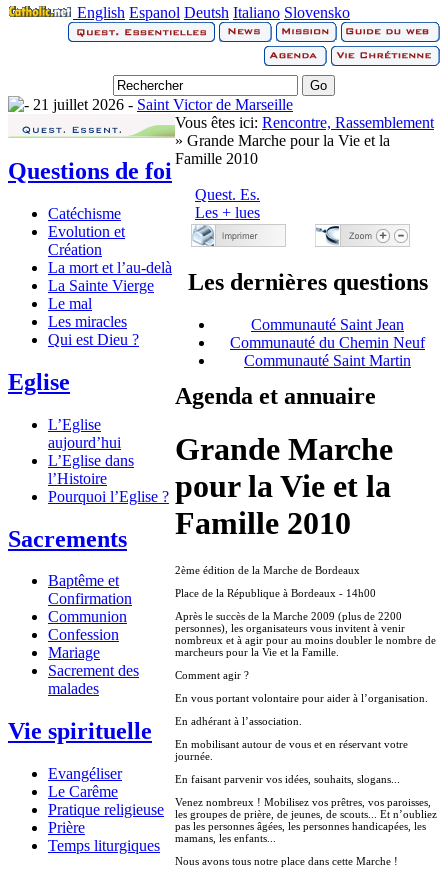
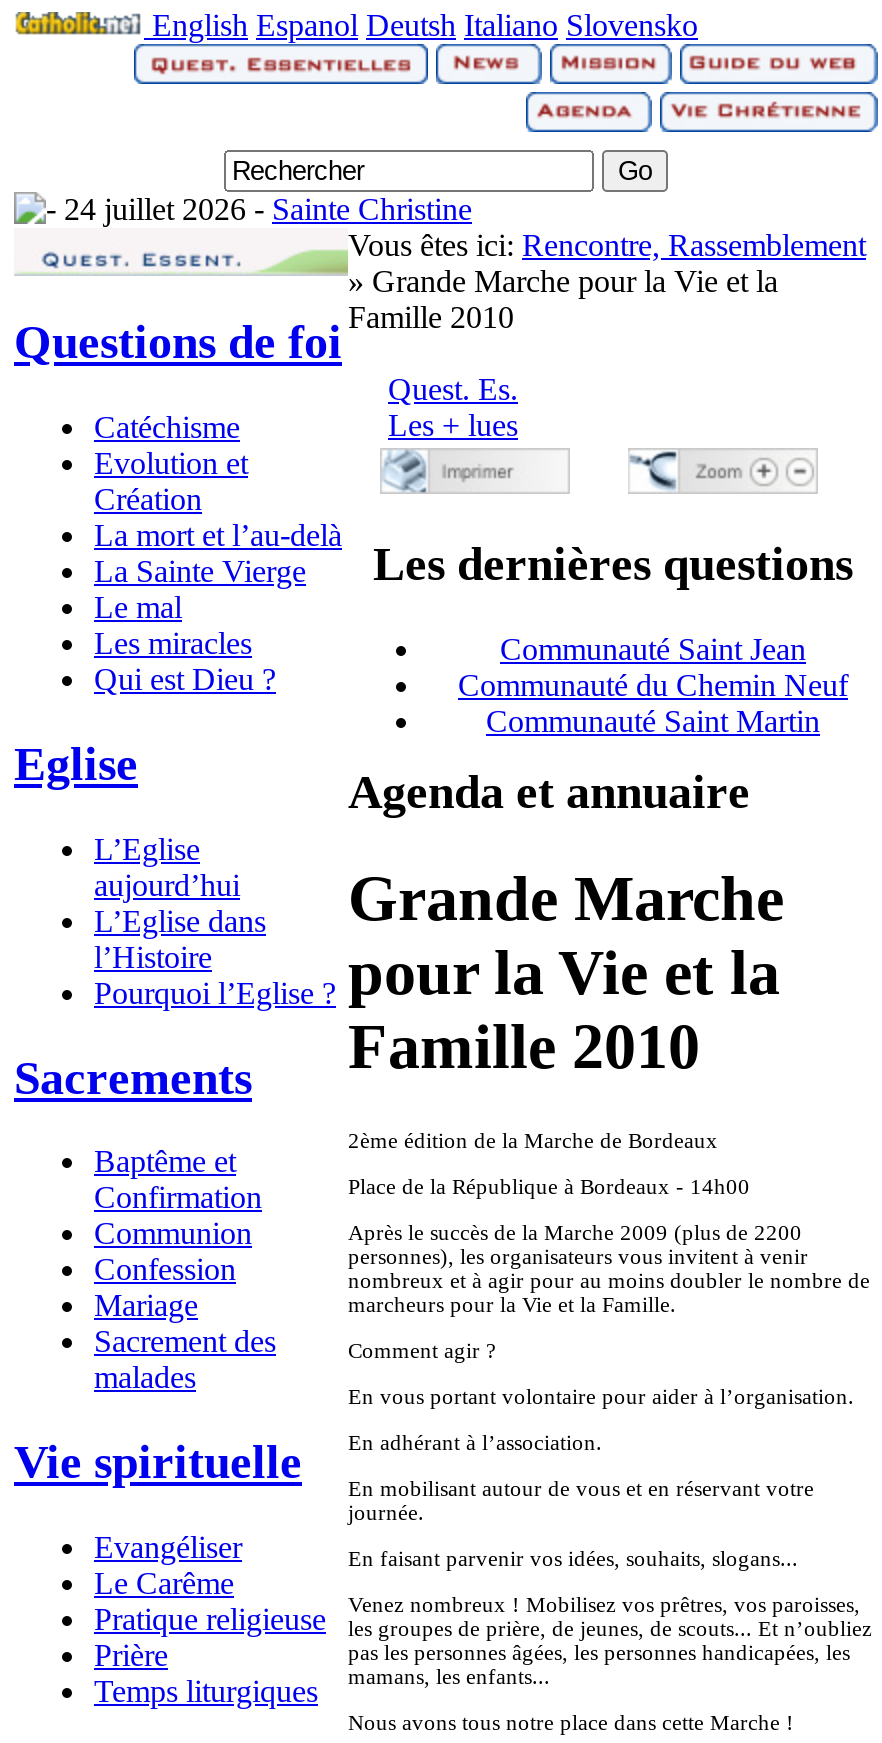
- 21 juillet 2026 -Saint Victor de Marseille
+ 24 juillet 2026 -Sainte Christine
